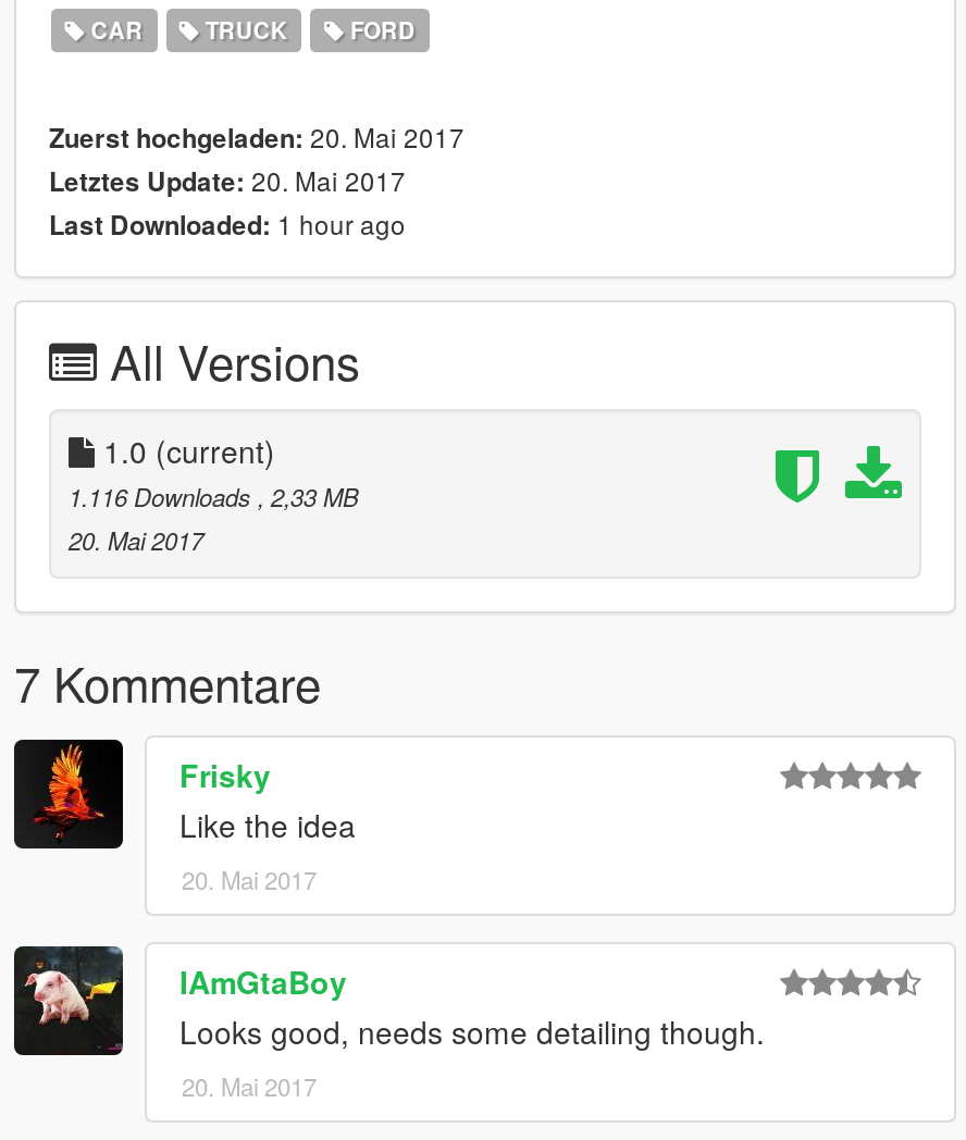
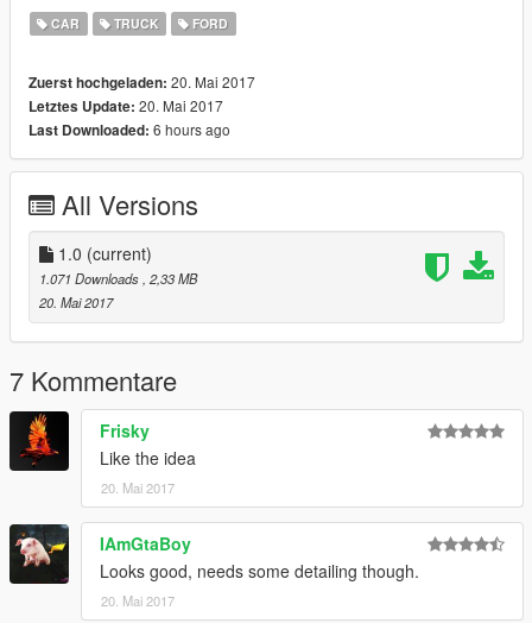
- Last Downloaded: 1 hour ago
+ Last Downloaded: 6 hours ago

- 1.116 Downloads, 2,33 MB
+ 1.071 Downloads, 2,33 MB
